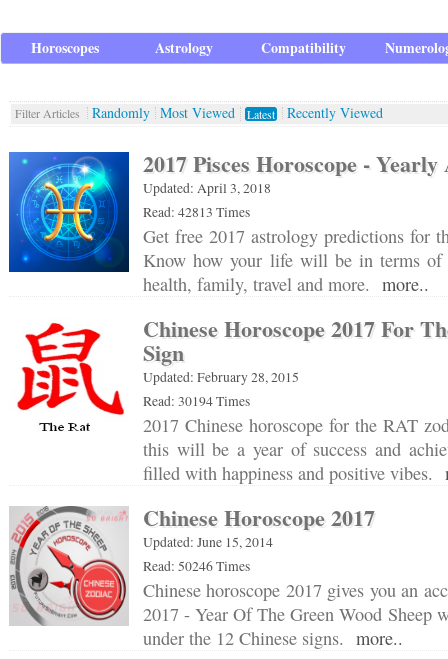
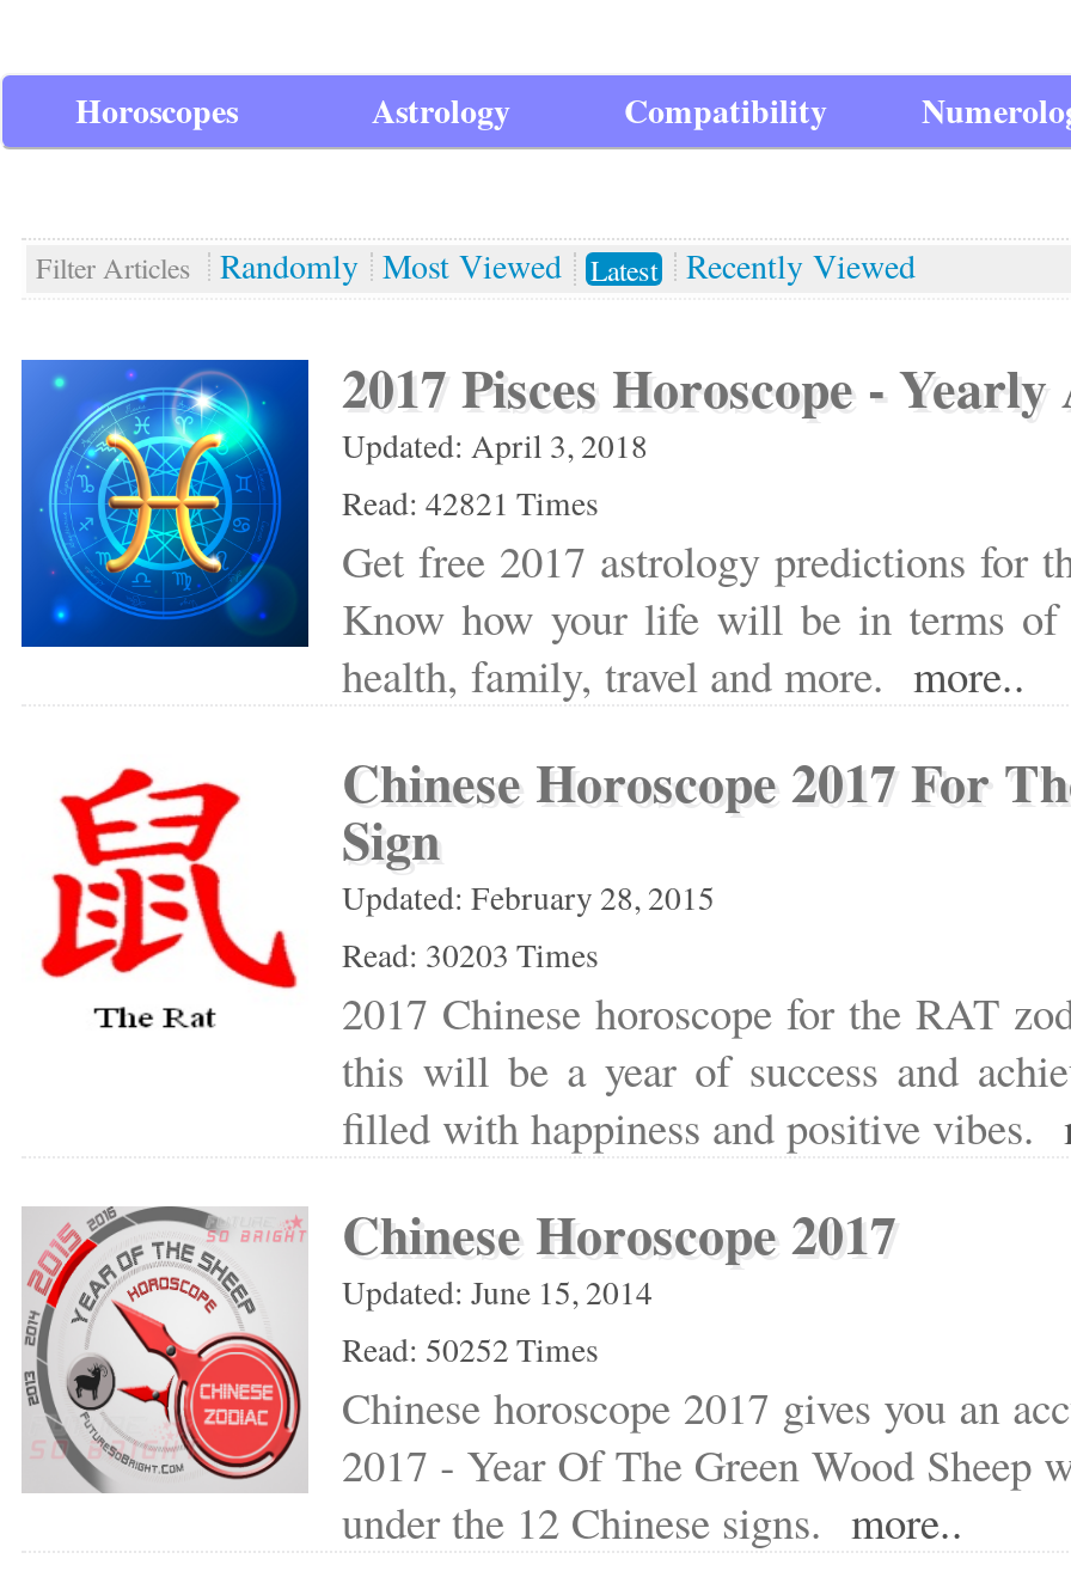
- Read: 42813 Times
+ Read: 42821 Times

- Read: 30194 Times
+ Read: 30203 Times

- Read: 50246 Times
+ Read: 50252 Times
